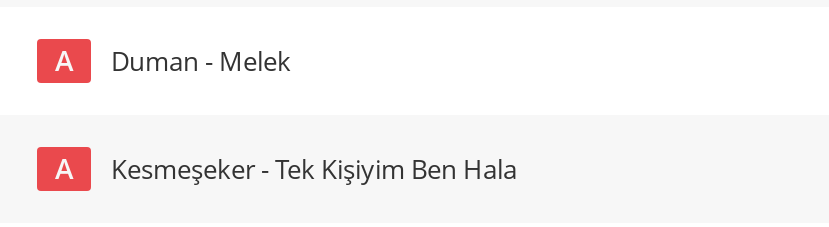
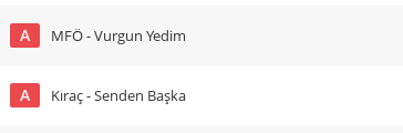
- Duman - Melek
+ MFÖ - Vurgun Yedim

- Kesmeşeker - Tek Kişiyim Ben Hala
+ Kıraç - Senden Başka
